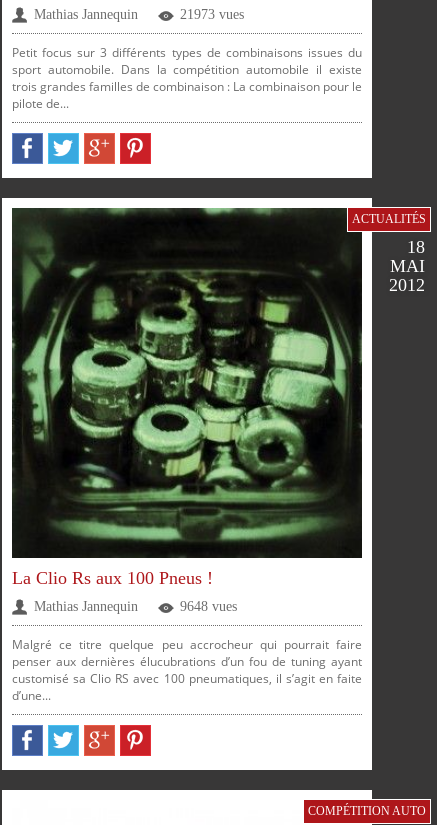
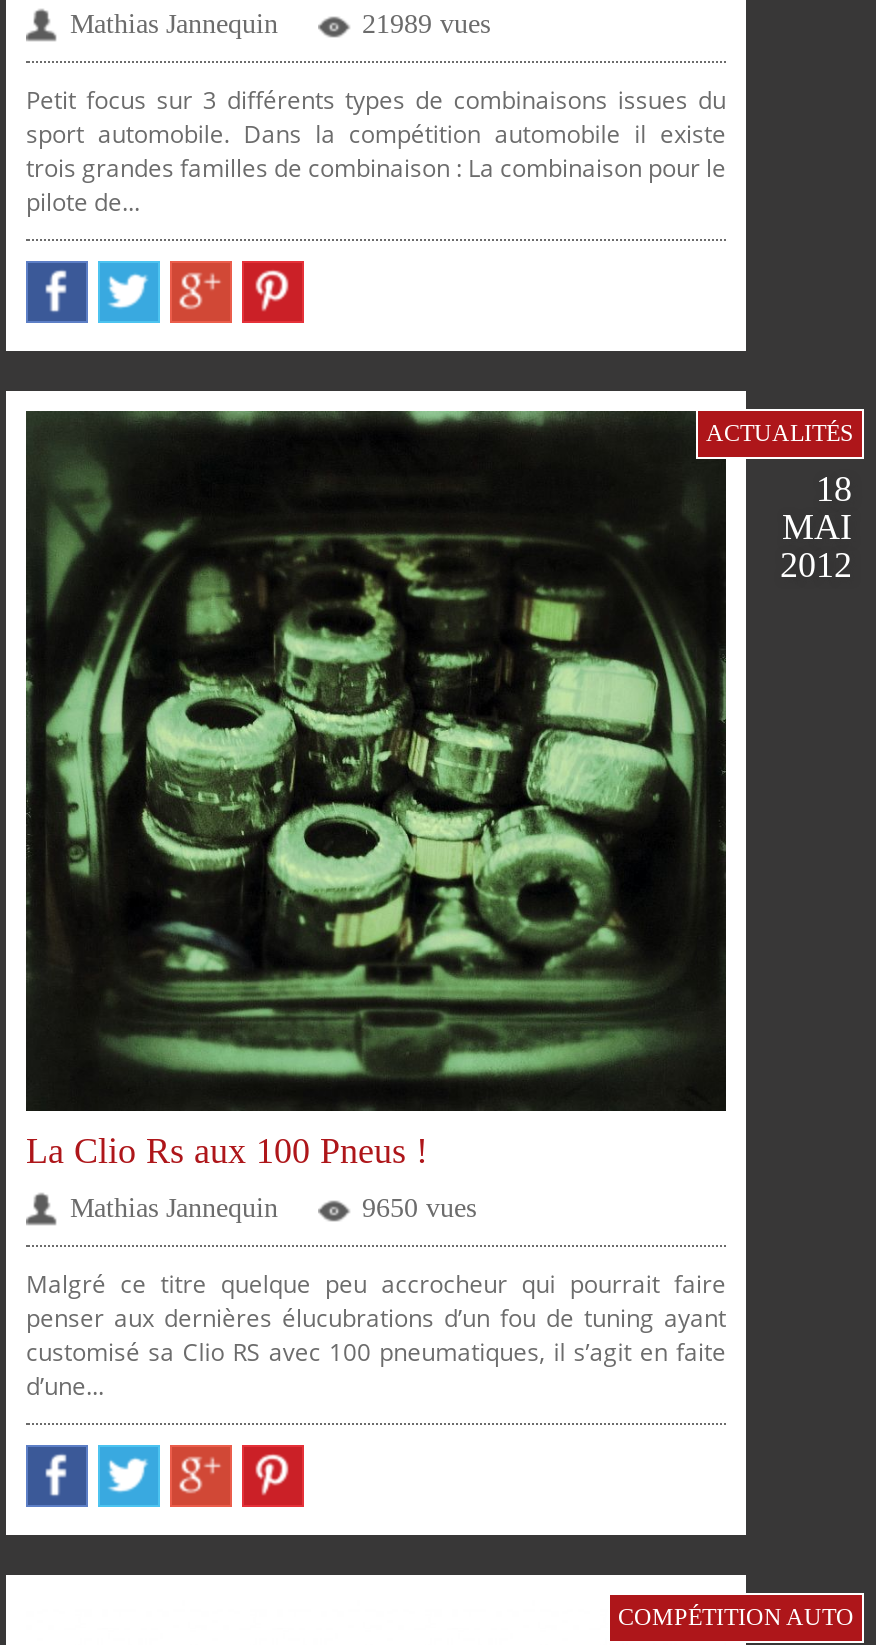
- 21973 vues
+ 21989 vues

- 9648 vues
+ 9650 vues
